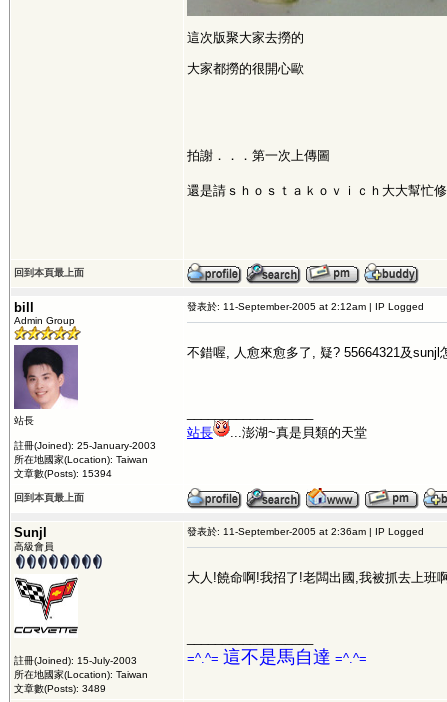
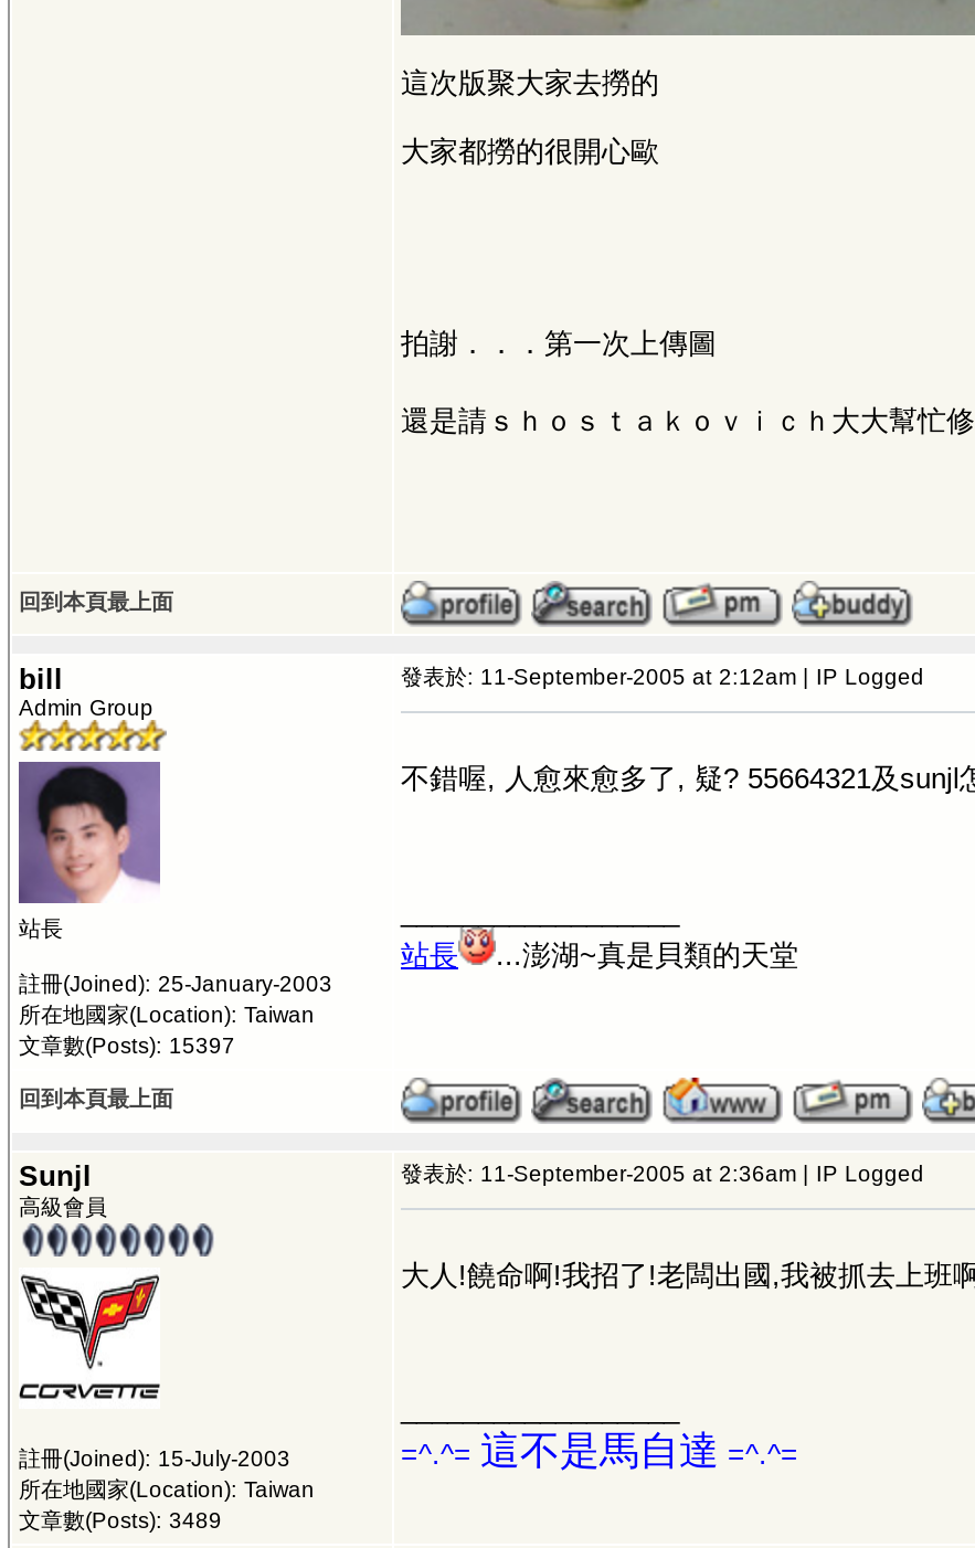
- 文章數(Posts): 15394
+ 文章數(Posts): 15397
